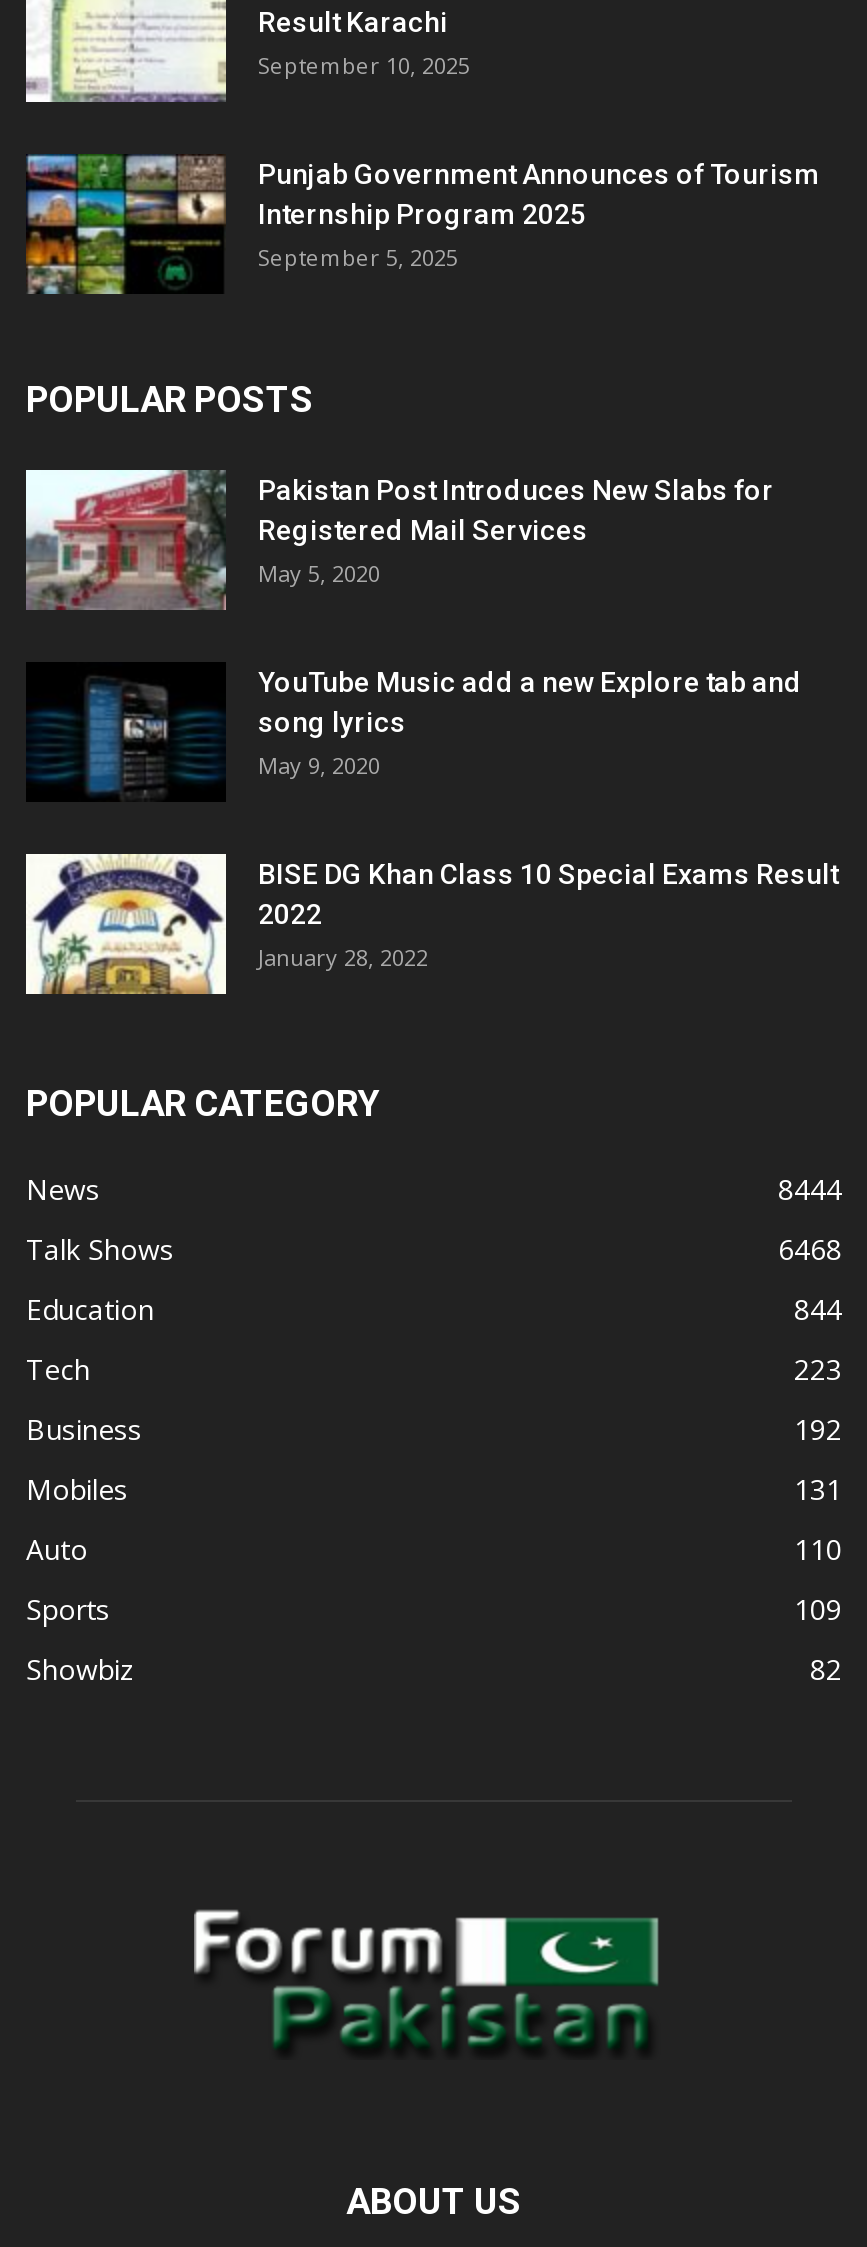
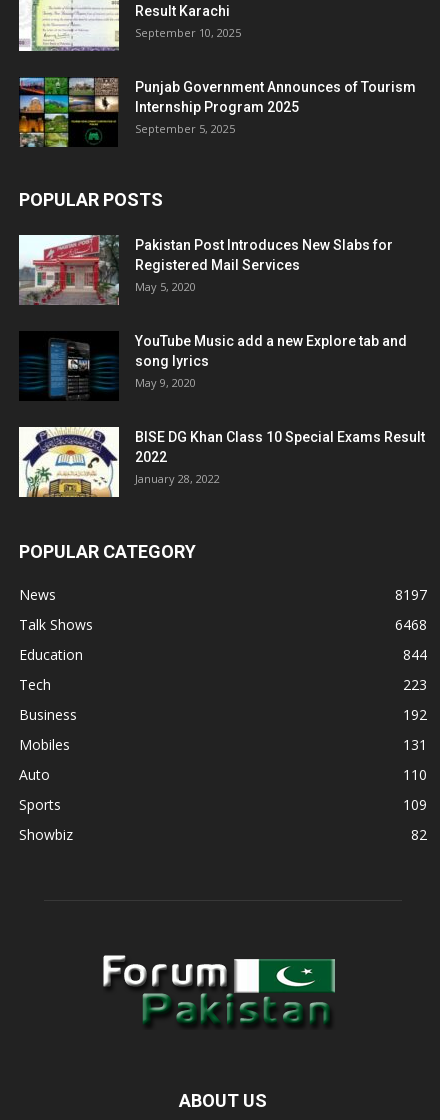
- 8444
+ 8197
